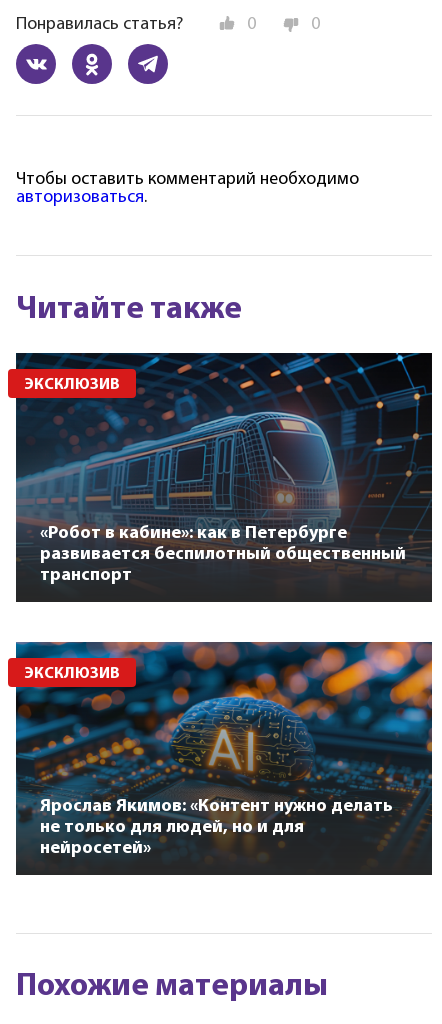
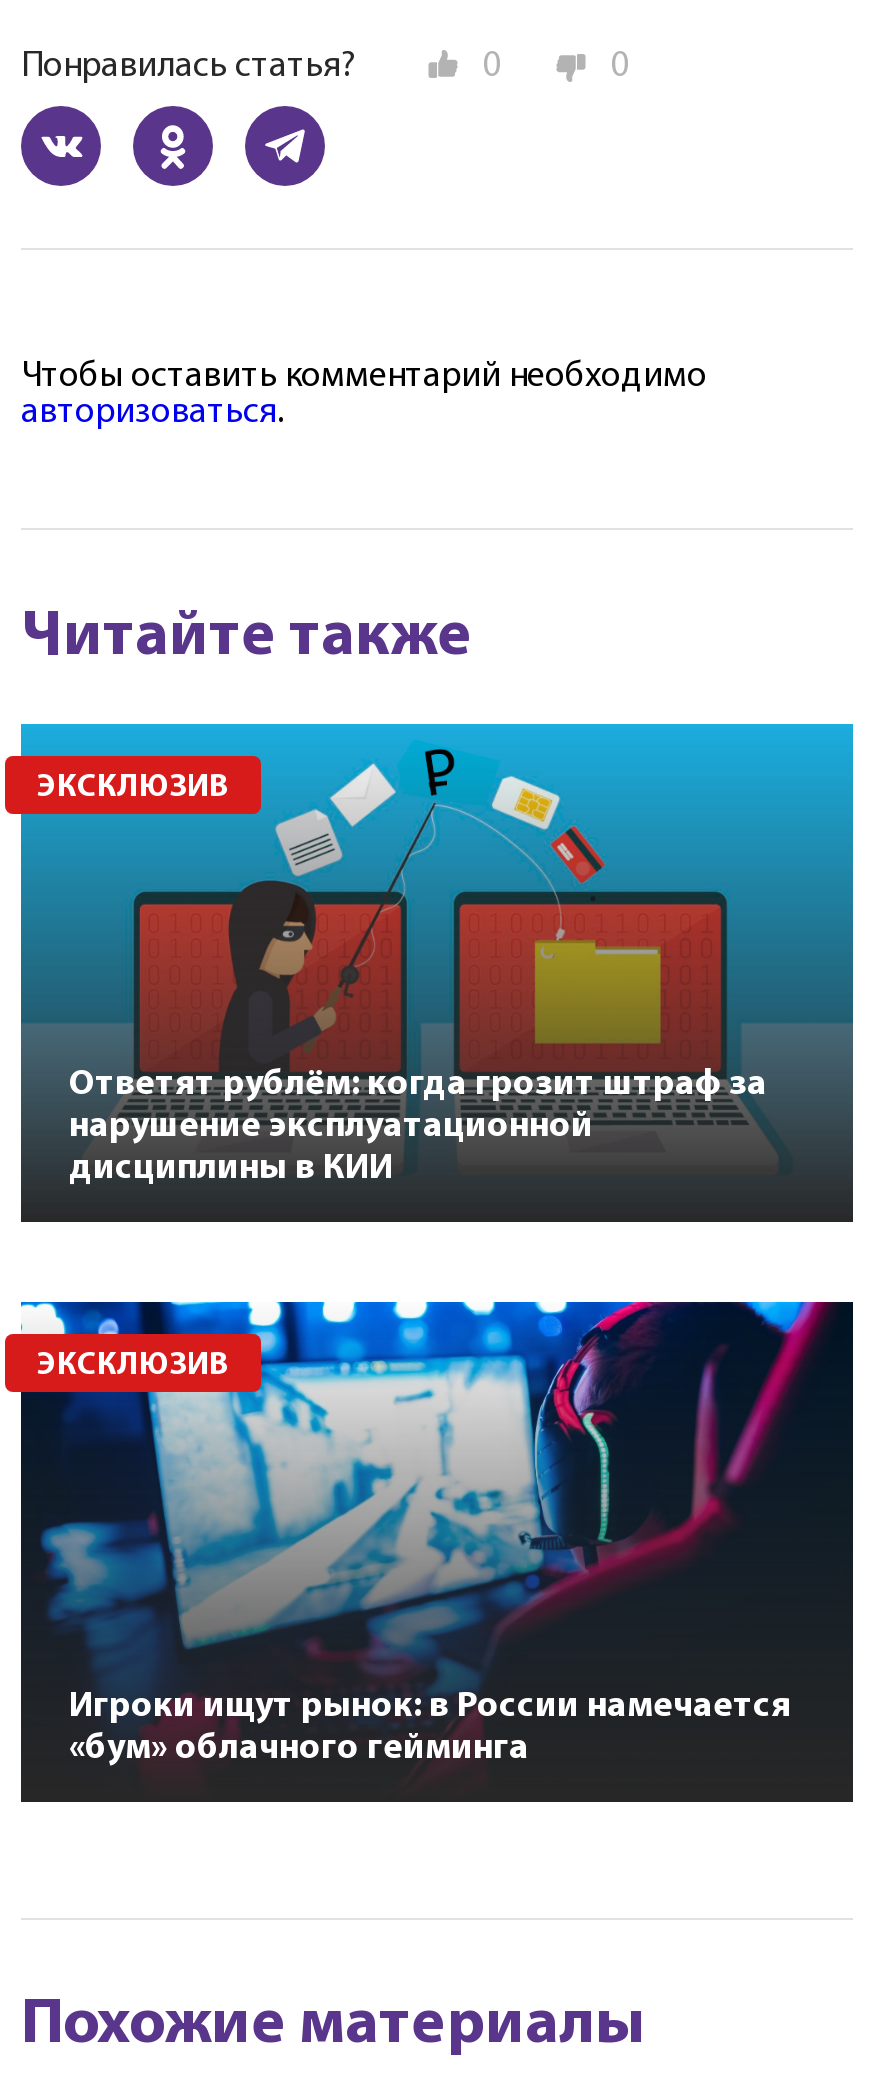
- [image]
- «Робот в кабине»: как в Петербурге
- развивается беспилотный общественный
- транспорт
+ [image]
+ Ответят рублём: когда грозит штраф за
+ нарушение эксплуатационной
+ дисциплины в КИИ

- [image]
- Ярослав Якимов: «Контент нужно делать
- не только для людей, но и для
- нейросетей»
+ [image]
+ Игроки ищут рынок: в России намечается
+ «бум» облачного гейминга
